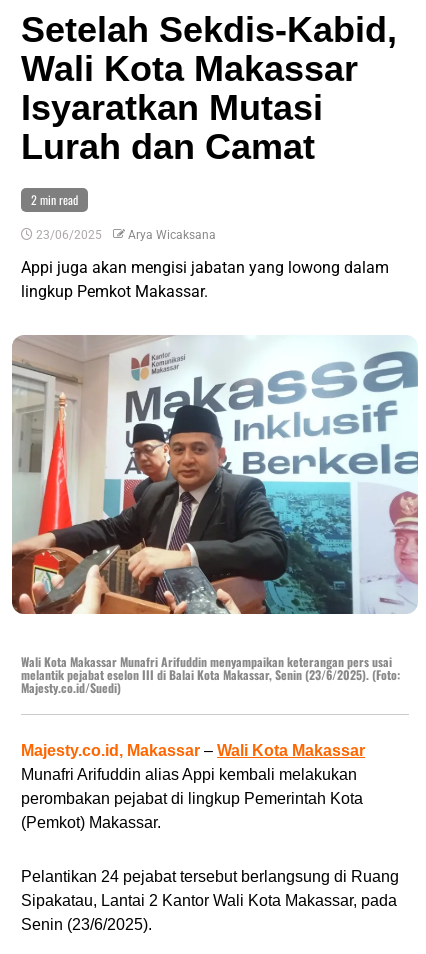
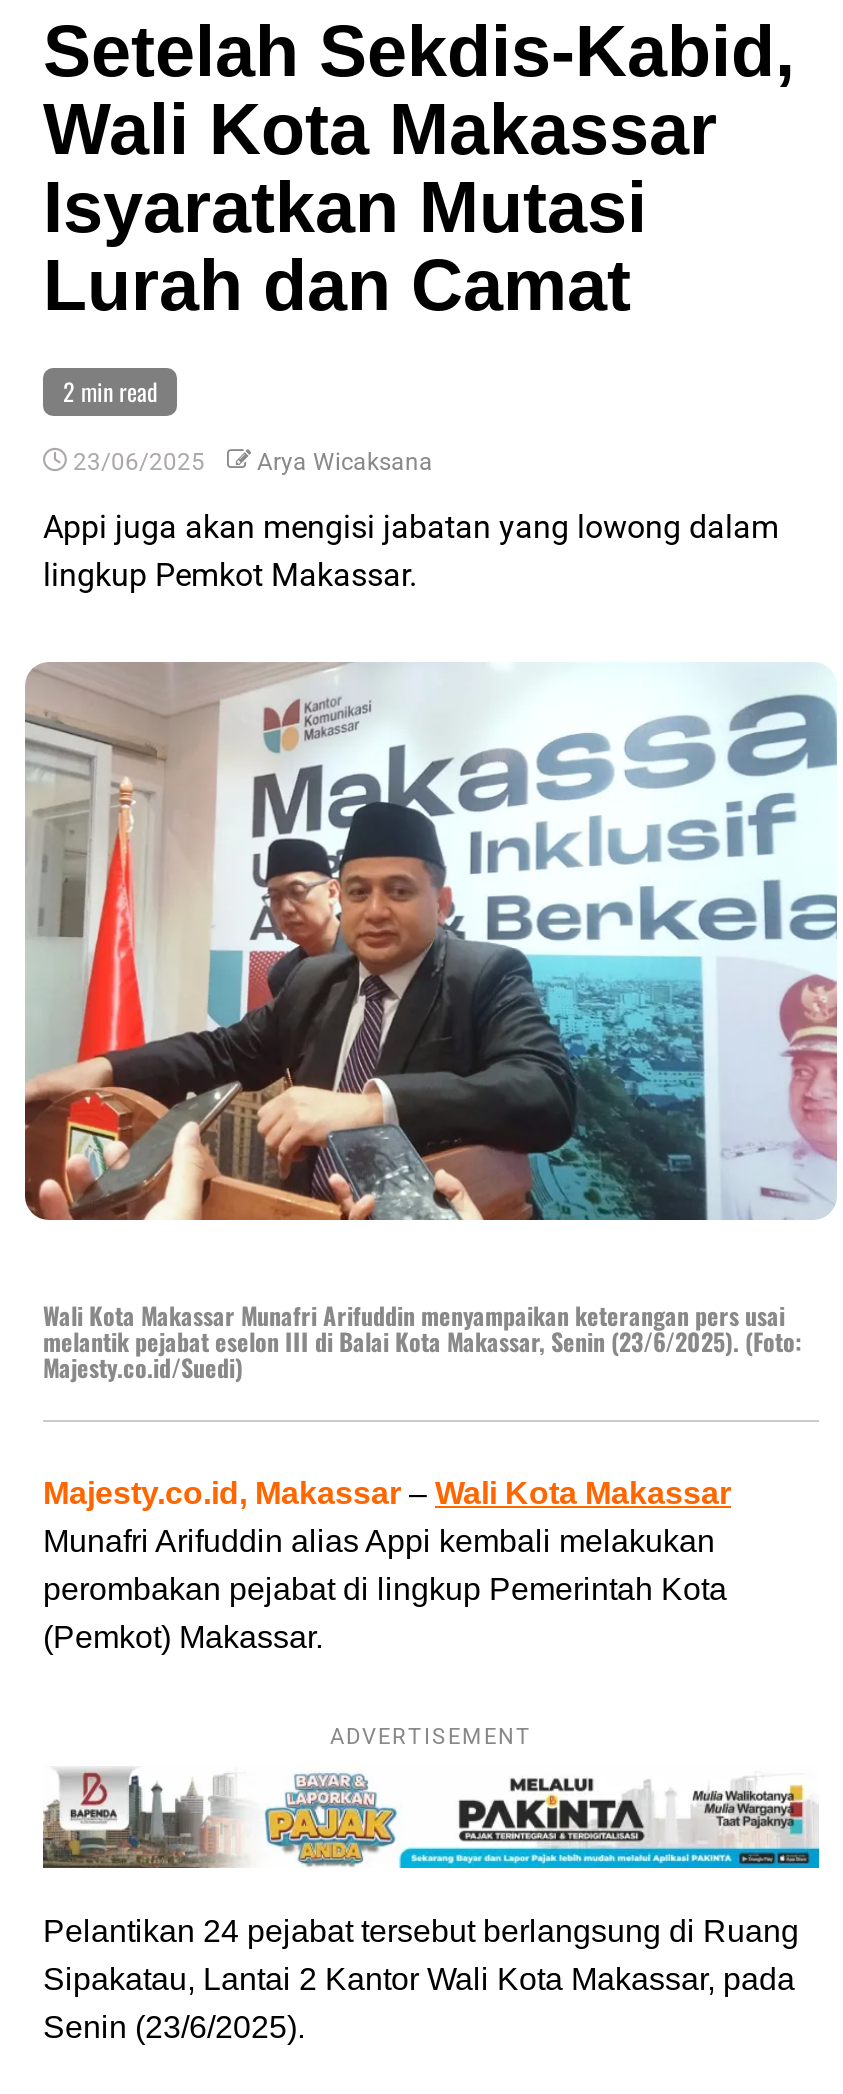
+ [image]

+ [image]

+ ADVERTISEMENT
